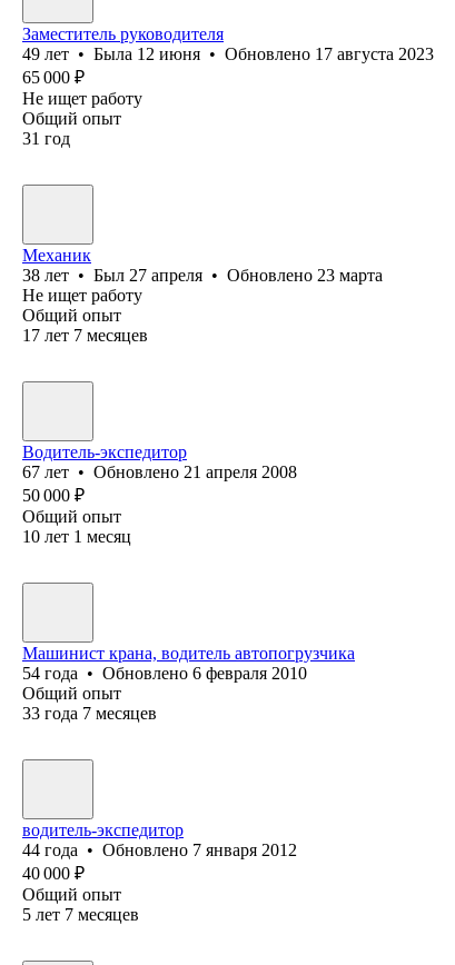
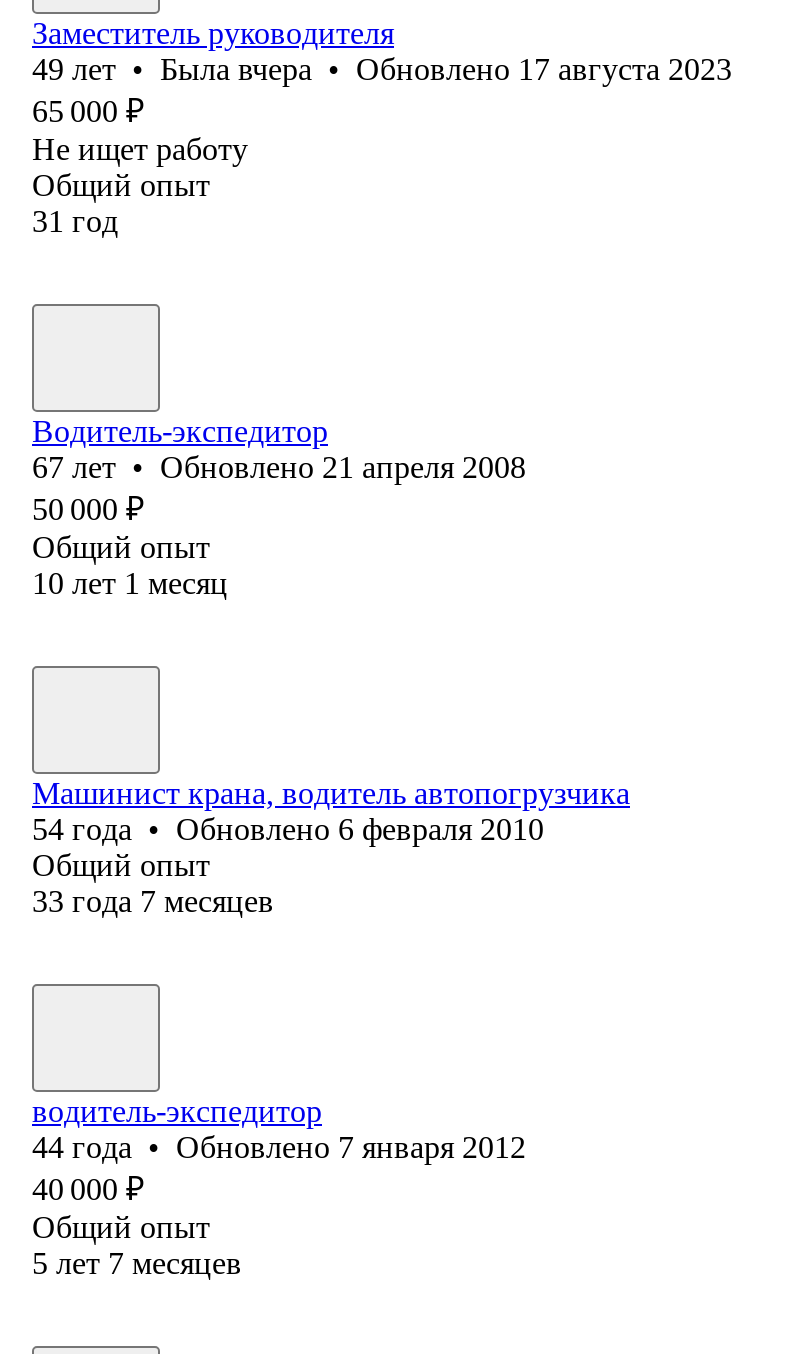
- 49 лет • Была 12 июня • Обновлено 17 августа 2023
+ 49 лет • Была вчера • Обновлено 17 августа 2023

- Механик
- 38 лет • Был 27 апреля • Обновлено 23 марта
- Не ищет работу
- Общий опыт
- 17 лет 7 месяцев
